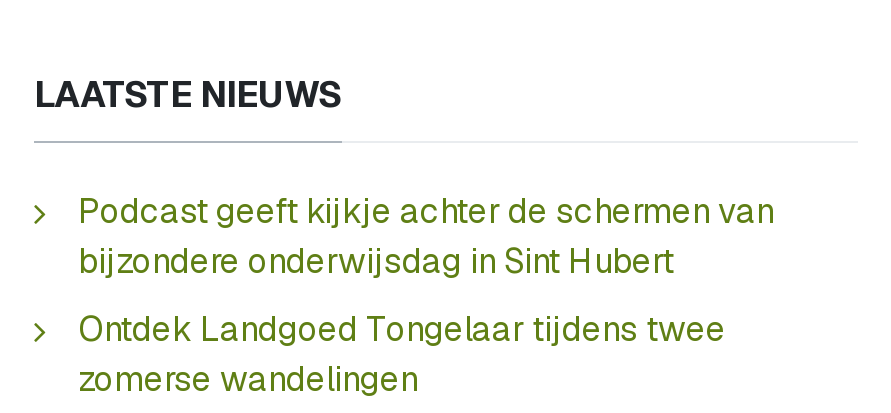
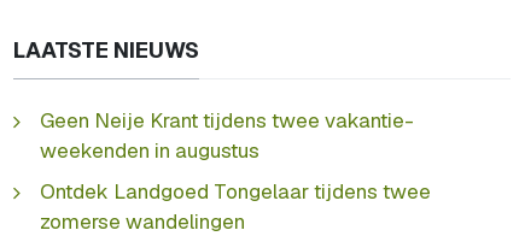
- Podcast geeft kijkje achter de schermen van
- bijzondere onderwijsdag in Sint Hubert
+ Geen Neije Krant tijdens twee vakantie-
+ weekenden in augustus
